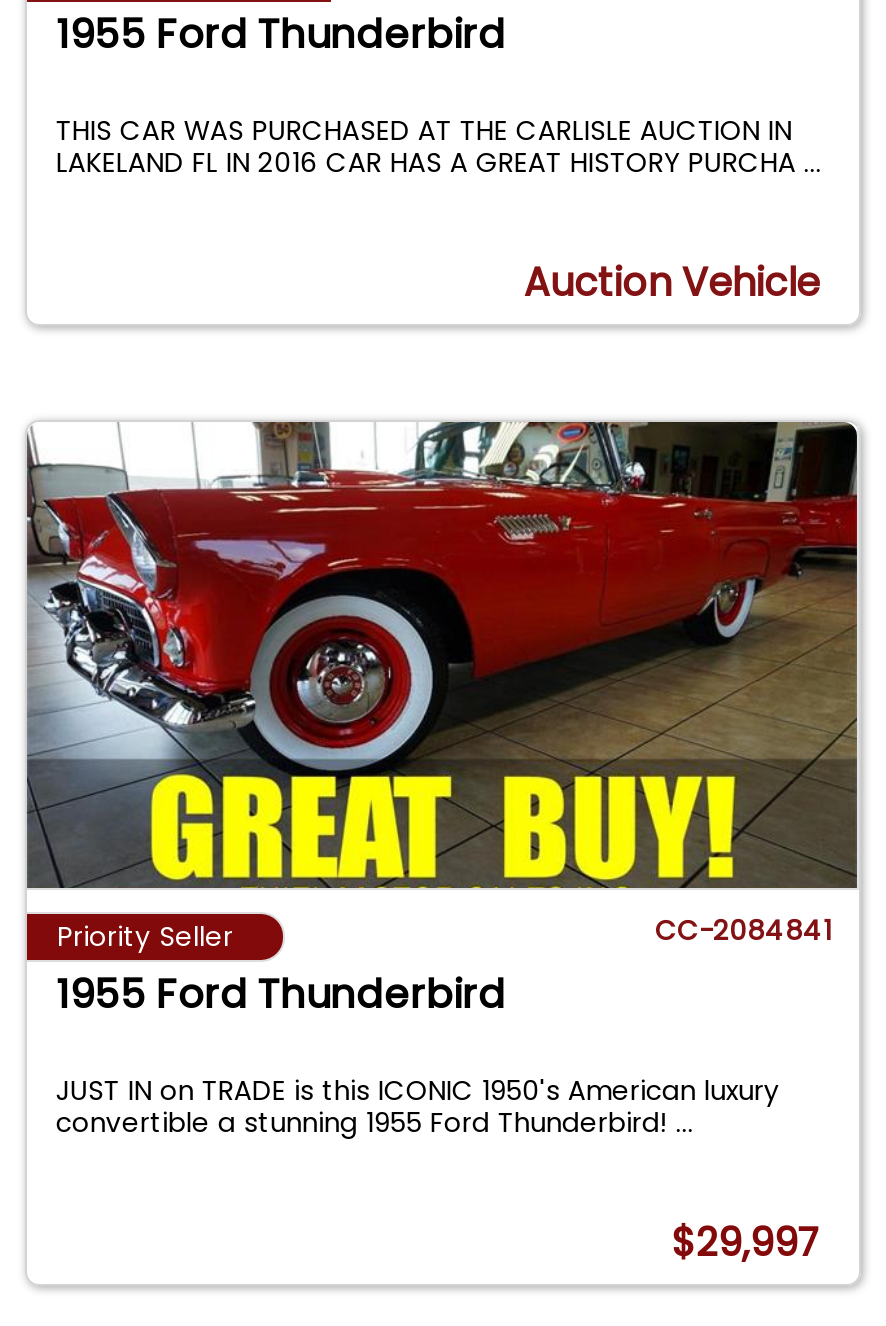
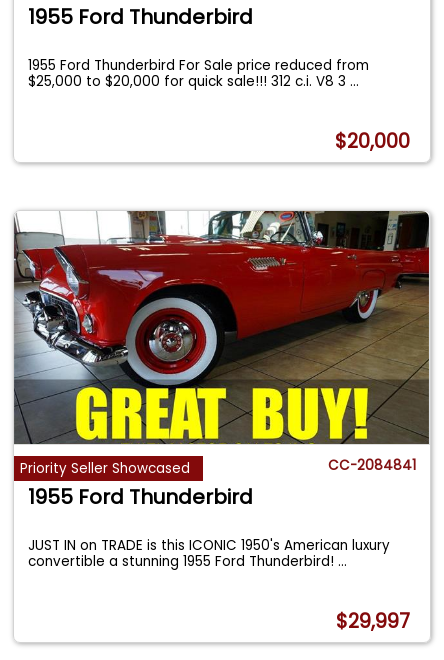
- THIS CAR WAS PURCHASED AT THE CARLISLE AUCTION IN
- LAKELAND FL IN 2016 CAR HAS A GREAT HISTORY PURCHA...
+ 1955 Ford Thunderbird For Sale price reduced from
+ $25,000 to $20,000 for quick sale!!! 312 c.i. V8 3...

- Auction Vehicle
+ $20,000

- Priority Seller
+ Priority Seller Showcased
